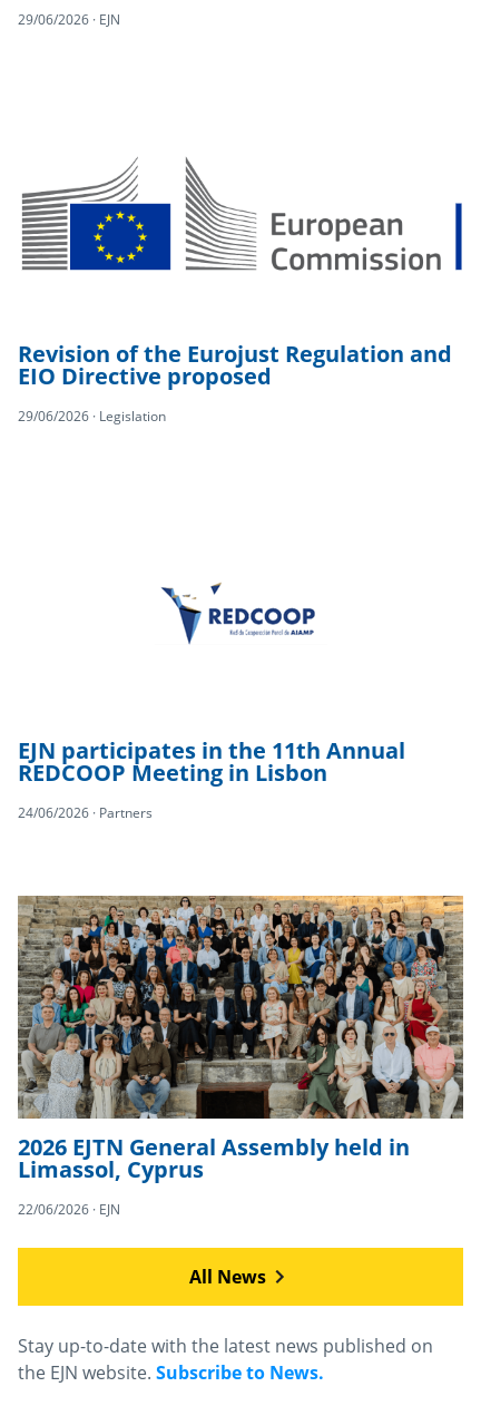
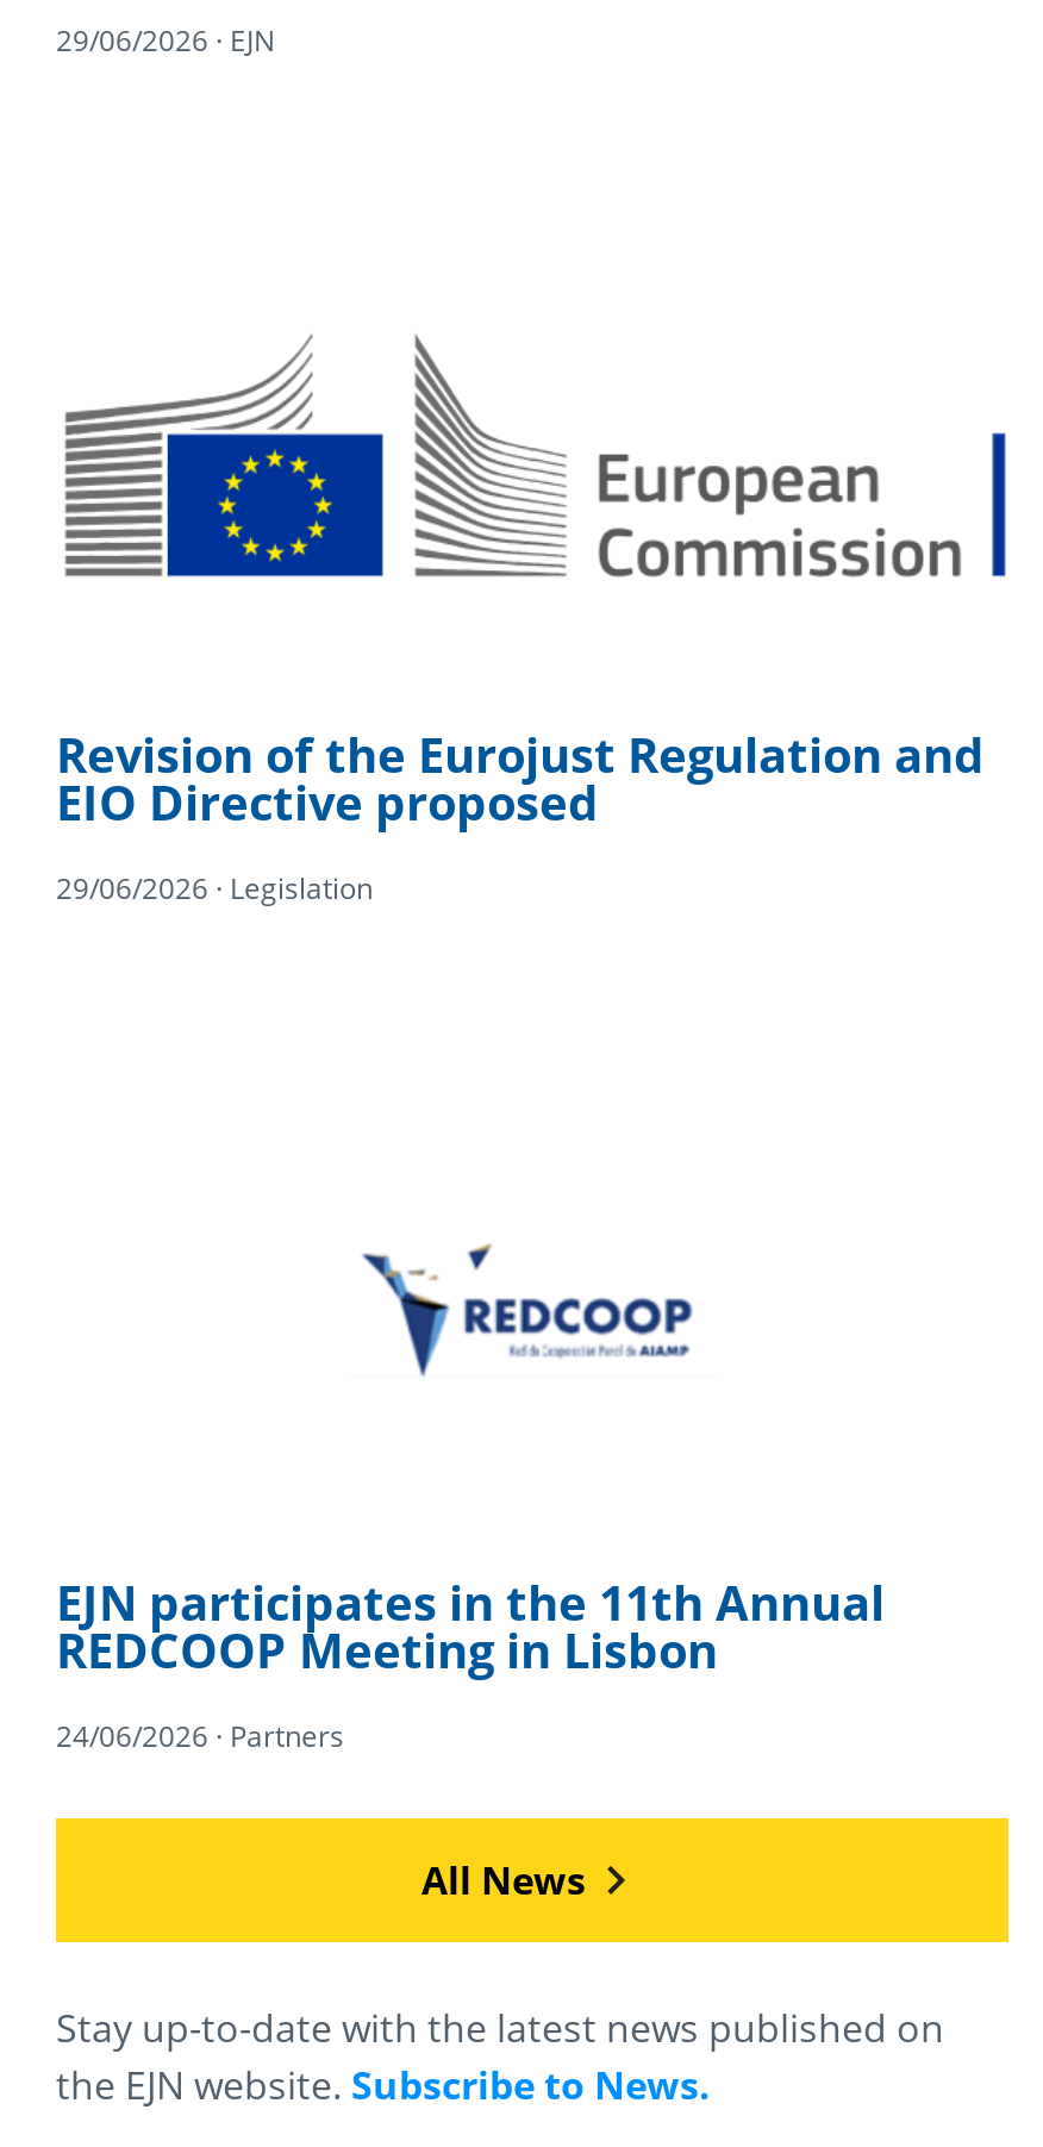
- [image]
- 2026 EJTN General Assembly held in
- Limassol, Cyprus
- 22/06/2026 · EJN
